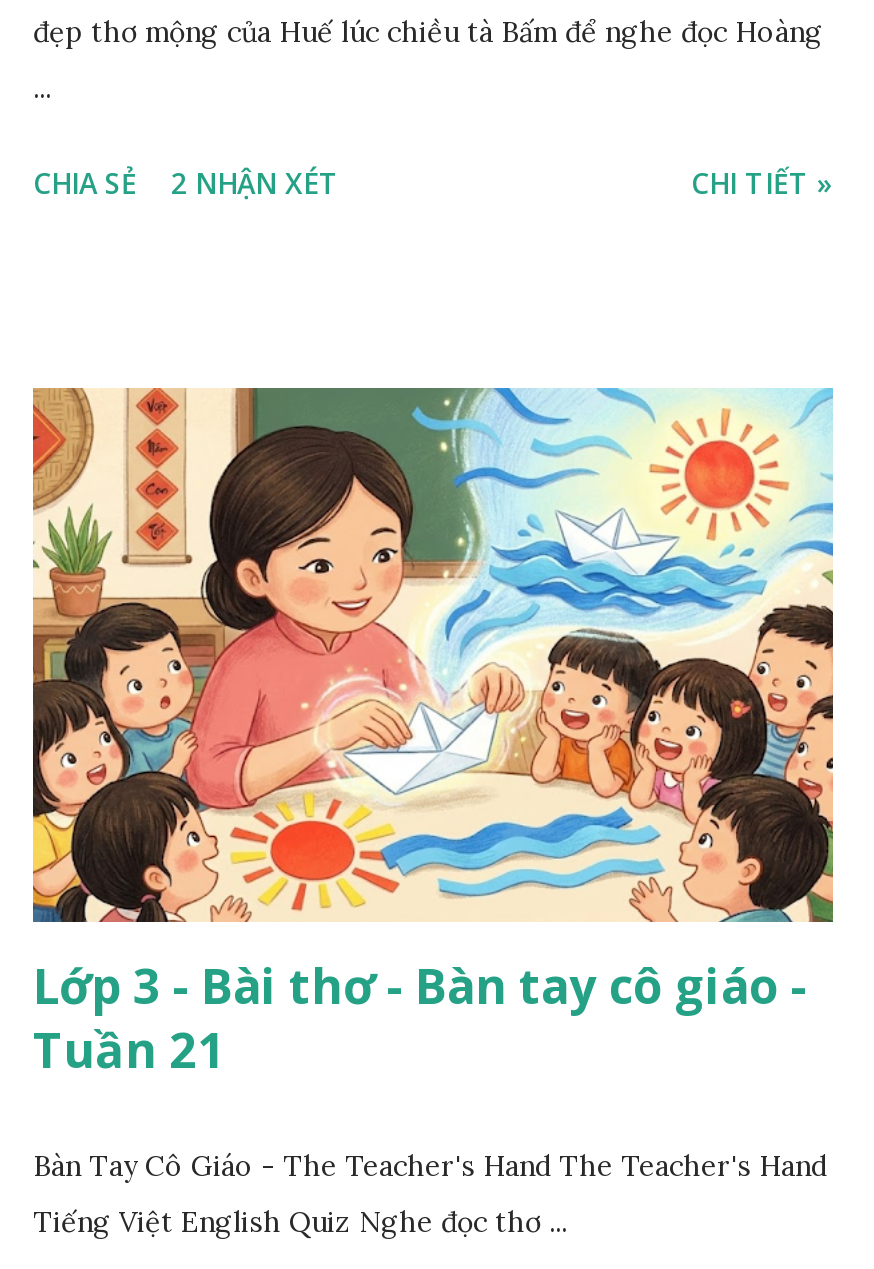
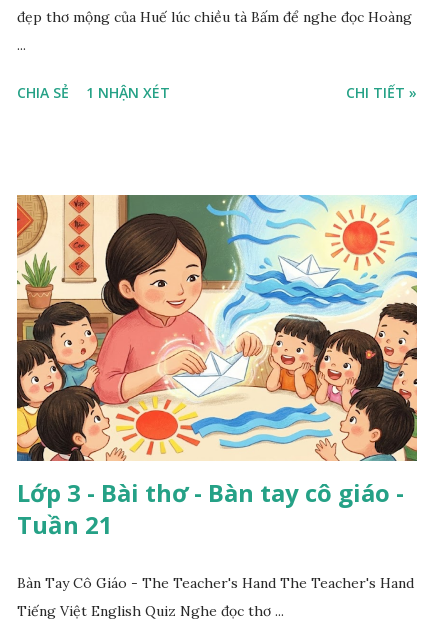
- CHIA SẺ 2 NHẬN XÉT
+ CHIA SẺ 1 NHẬN XÉT
